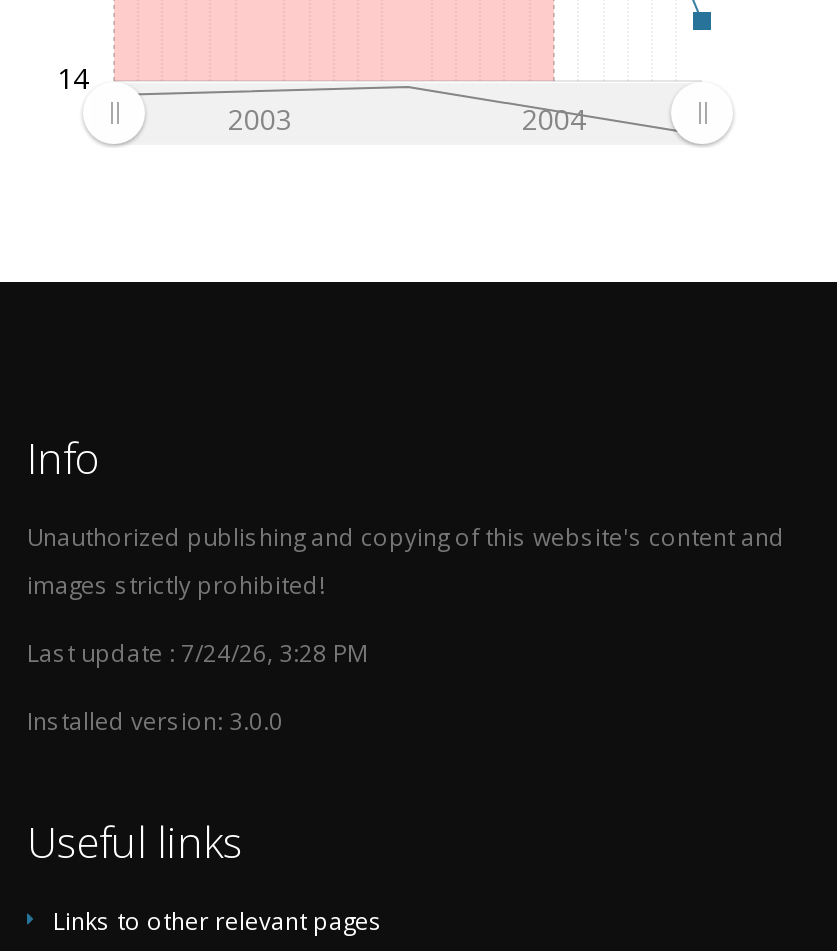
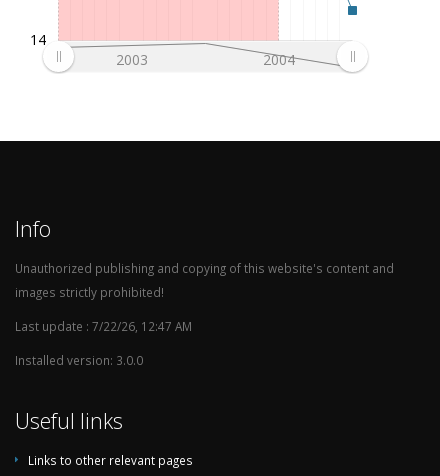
- Last update : 7/24/26, 3:28 PM
+ Last update : 7/22/26, 12:47 AM
